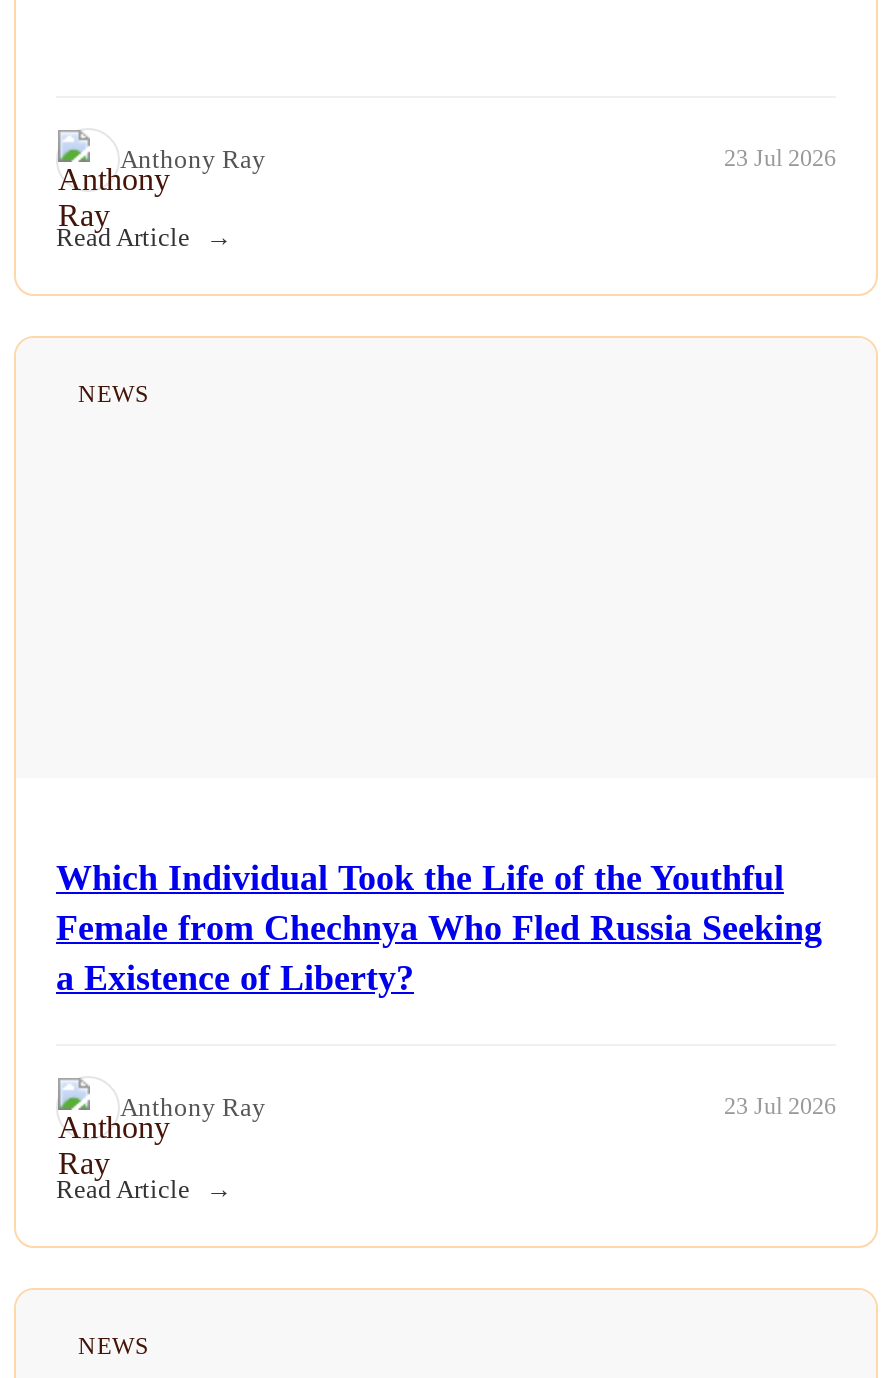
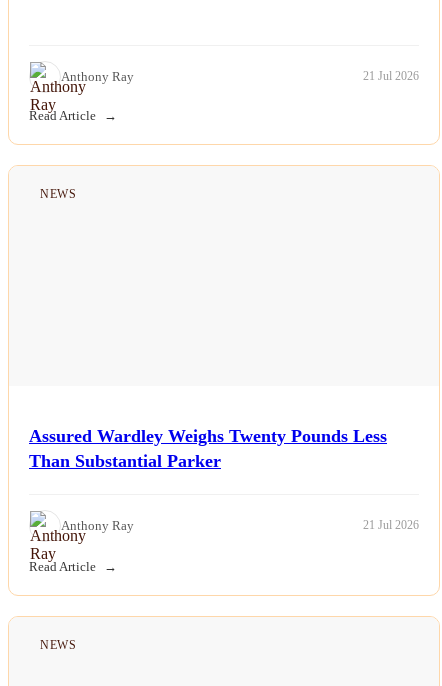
- 23 Jul 2026
+ 21 Jul 2026

- Which Individual Took the Life of the Youthful
- Female from Chechnya Who Fled Russia Seeking
- a Existence of Liberty?
+ Assured Wardley Weighs Twenty Pounds Less
+ Than Substantial Parker

- 23 Jul 2026
+ 21 Jul 2026
